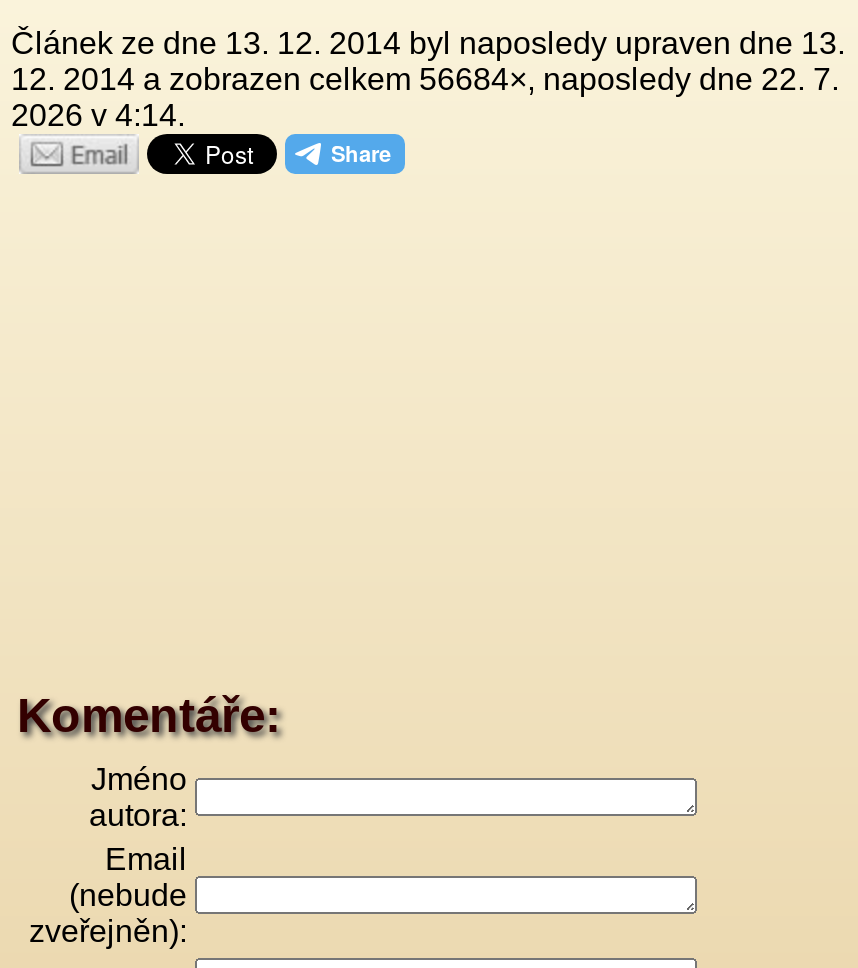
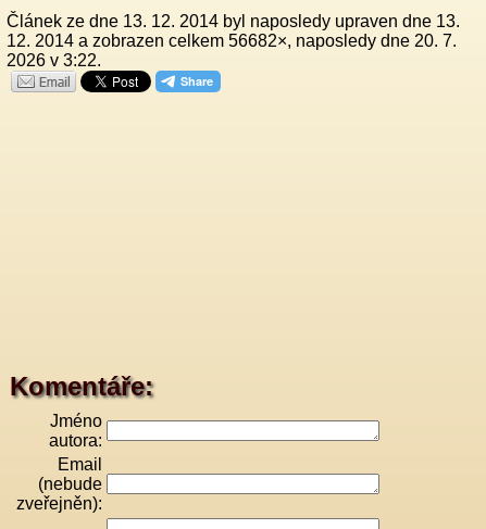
- 12. 2014 a zobrazen celkem 56684×, naposledy dne 22. 7.
+ 12. 2014 a zobrazen celkem 56682×, naposledy dne 20. 7.

- 2026 v 4:14.
+ 2026 v 3:22.
